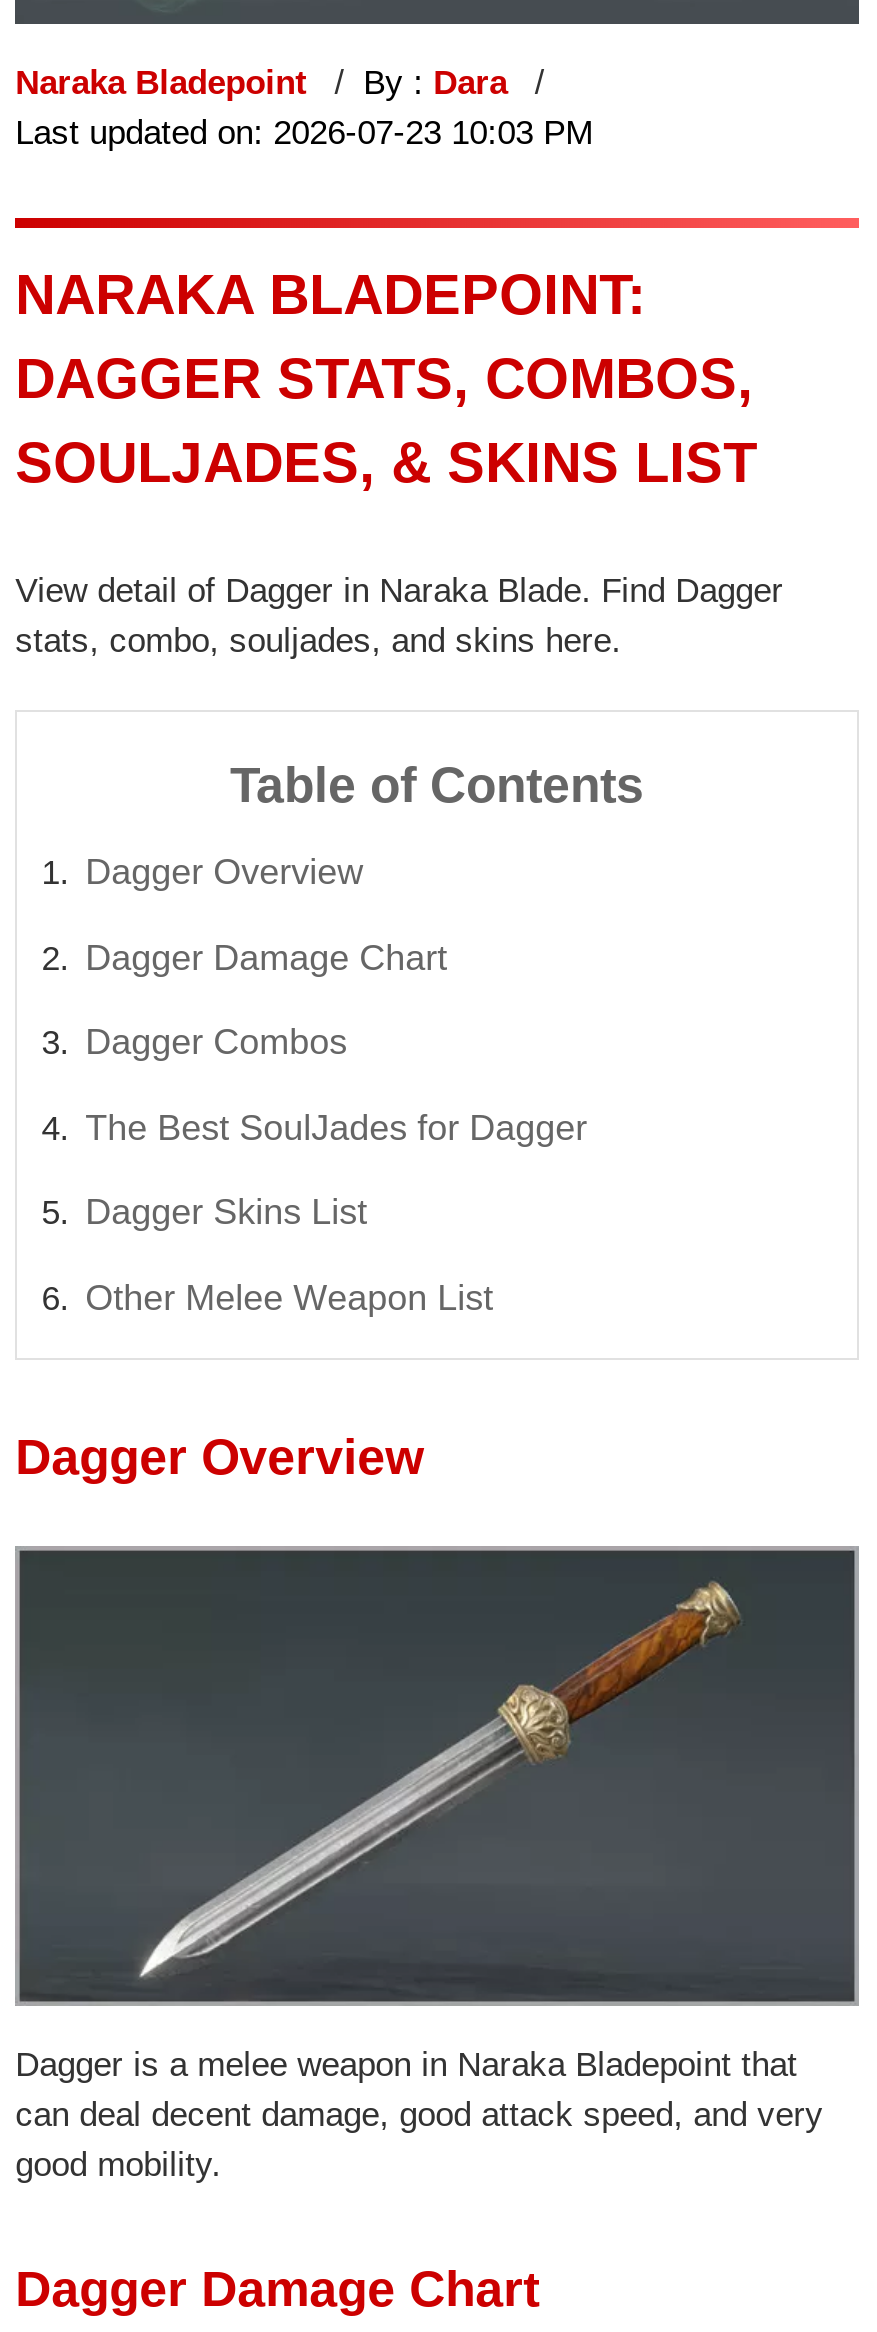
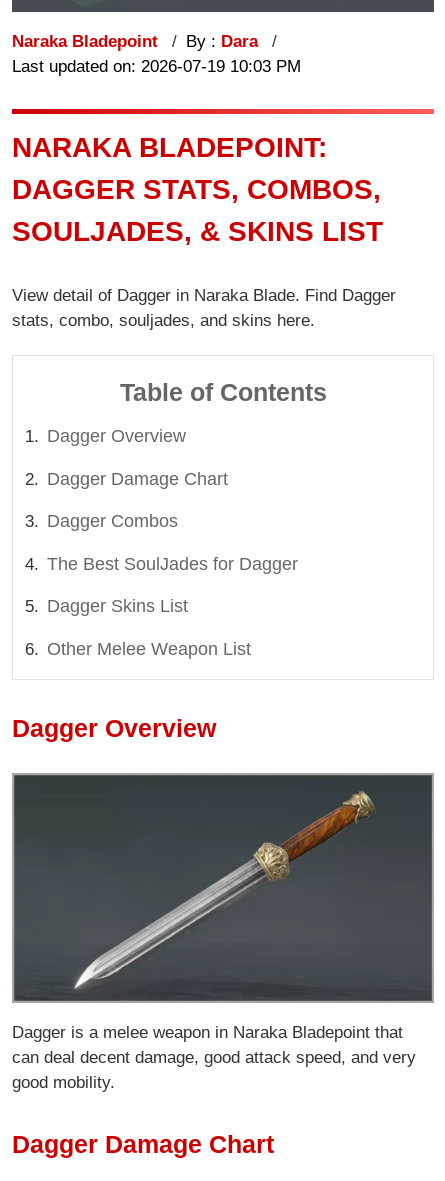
- Last updated on: 2026-07-23 10:03 PM
+ Last updated on: 2026-07-19 10:03 PM
